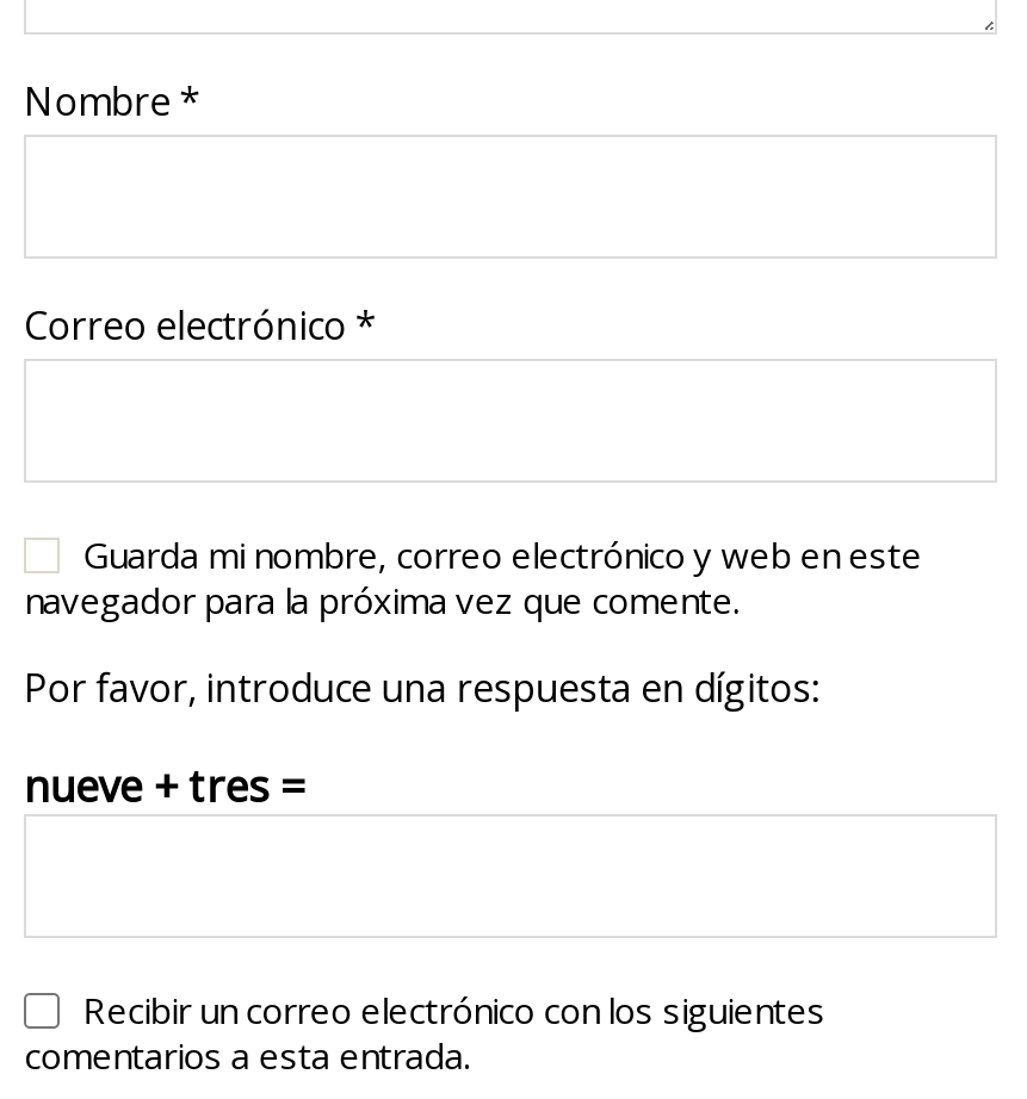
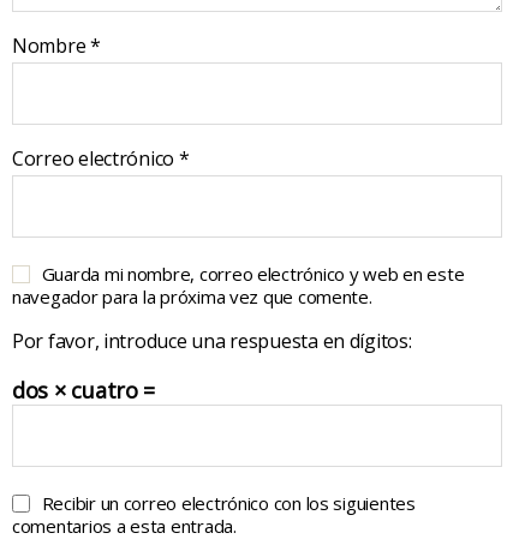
- nueve + tres =
+ dos × cuatro =
